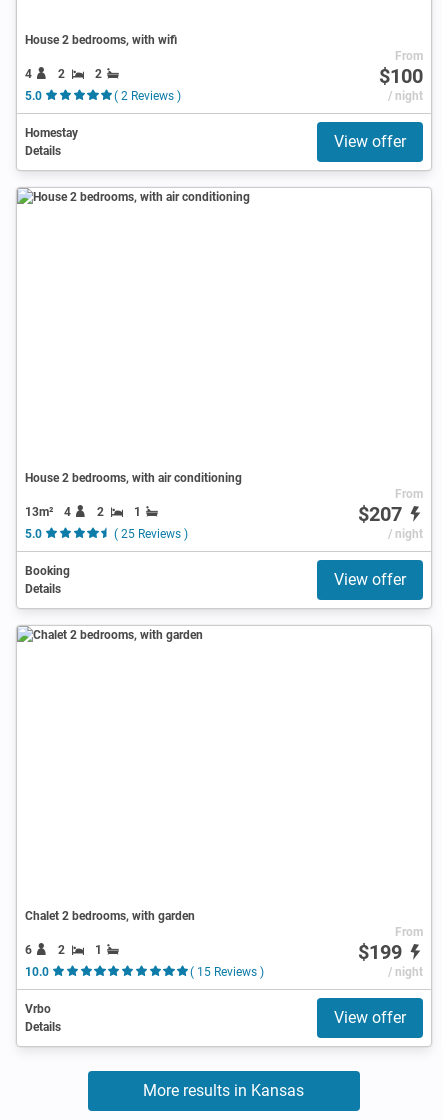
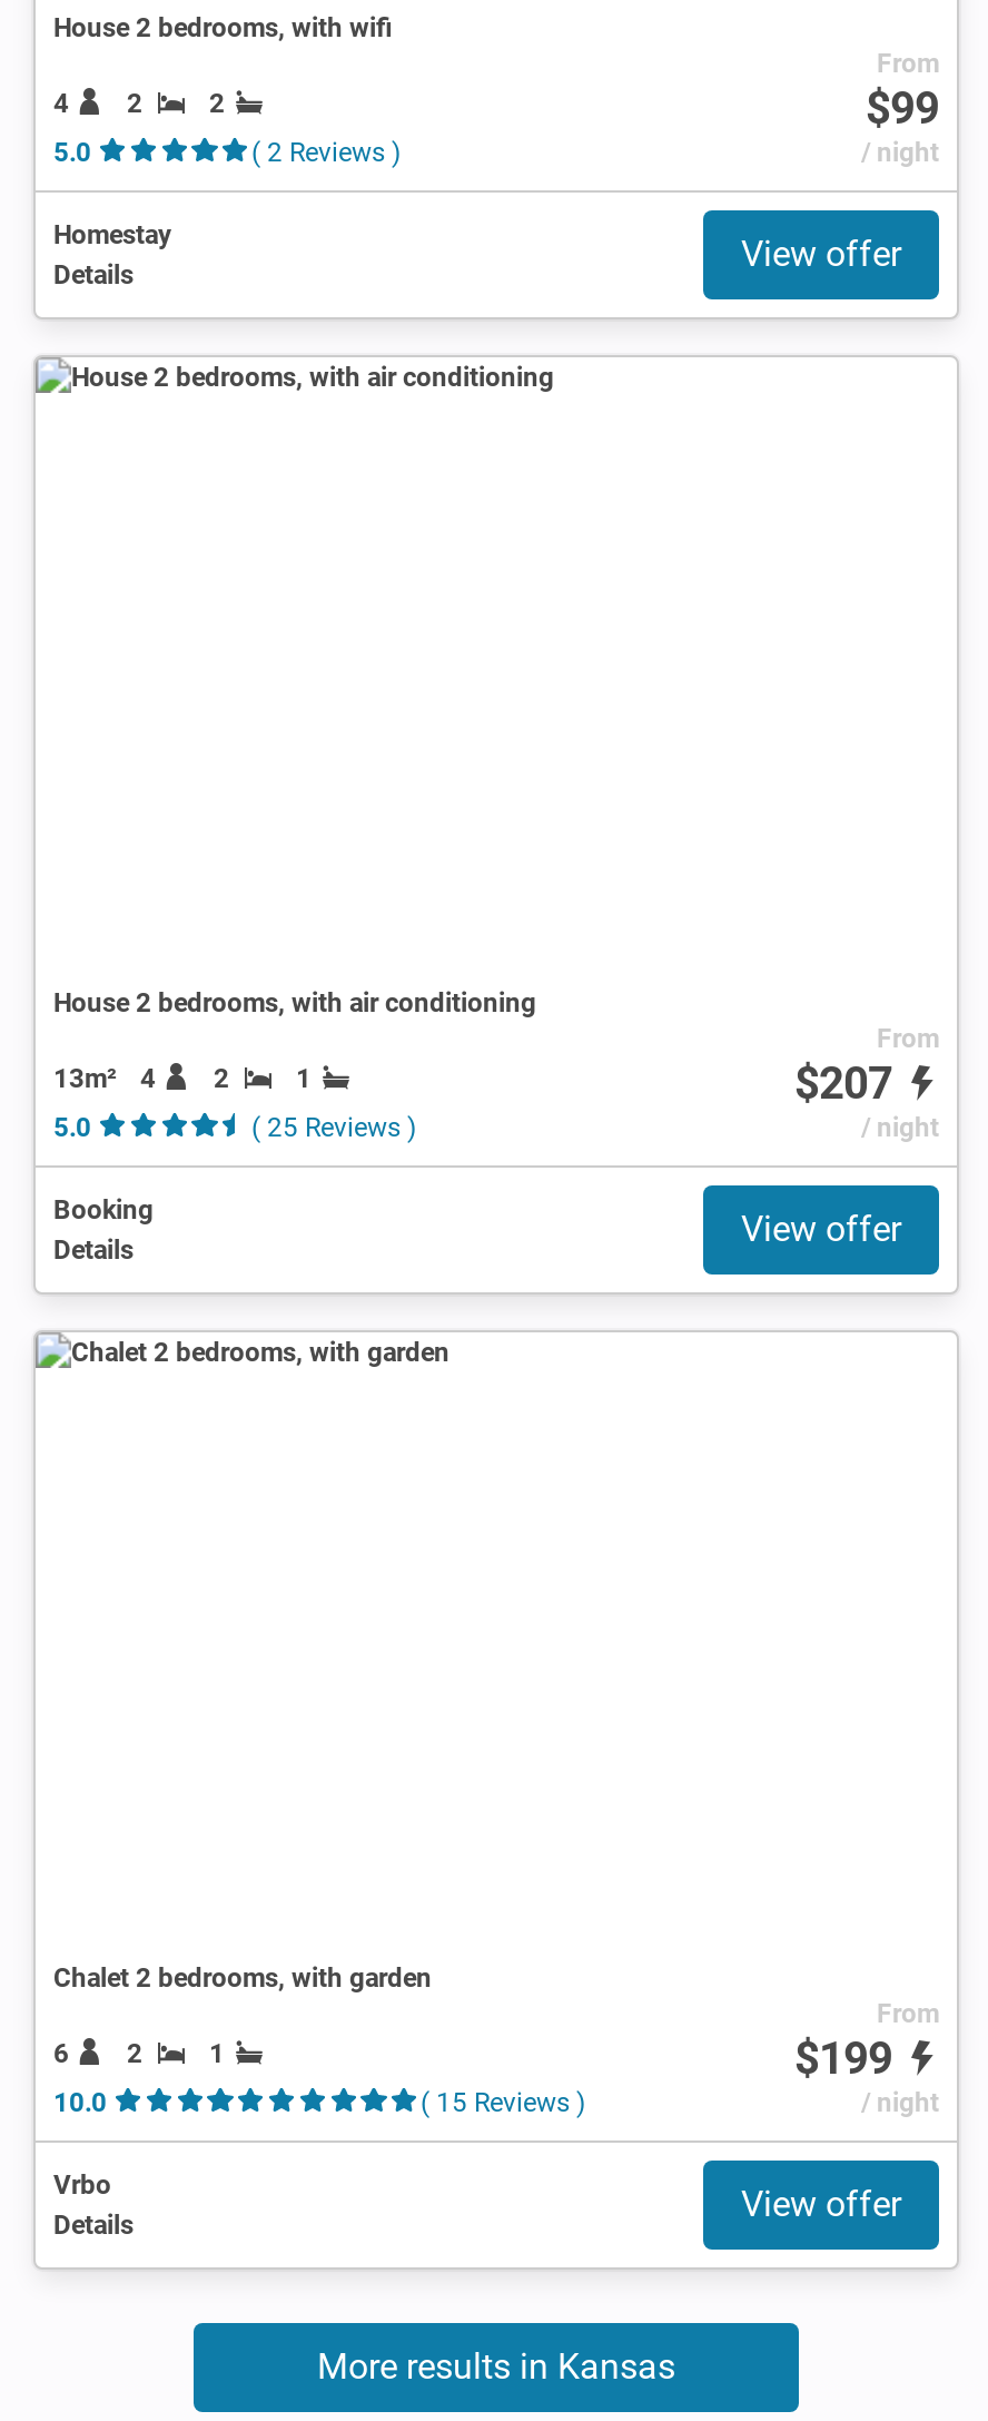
- $100
+ $99
